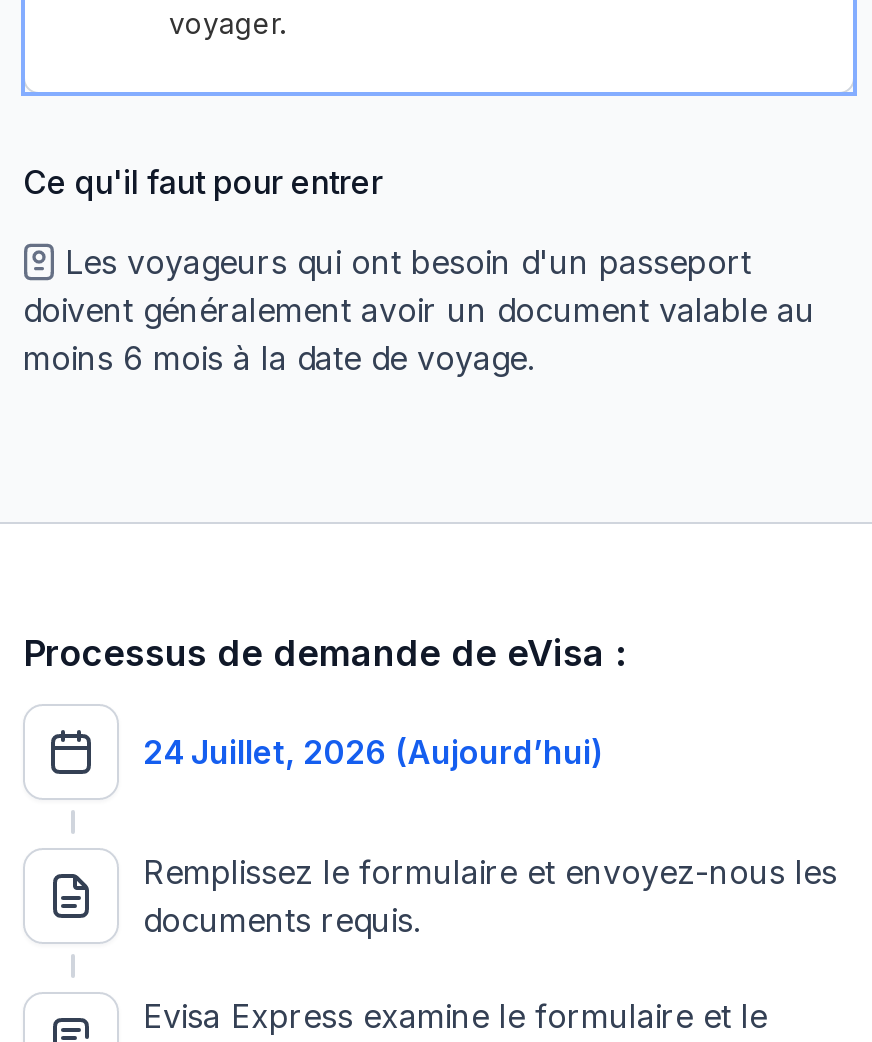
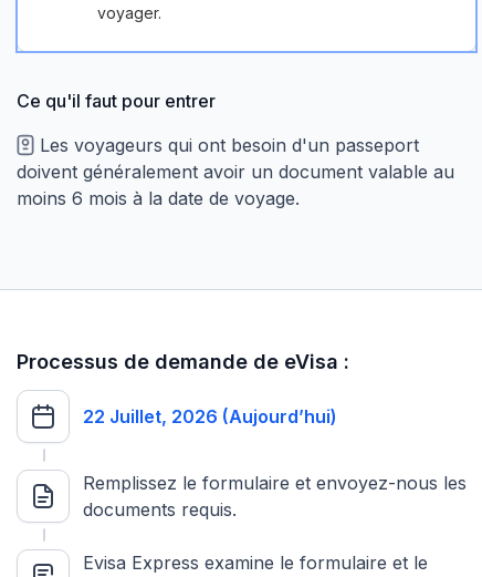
- 24 Juillet, 2026 (Aujourd’hui)
+ 22 Juillet, 2026 (Aujourd’hui)
